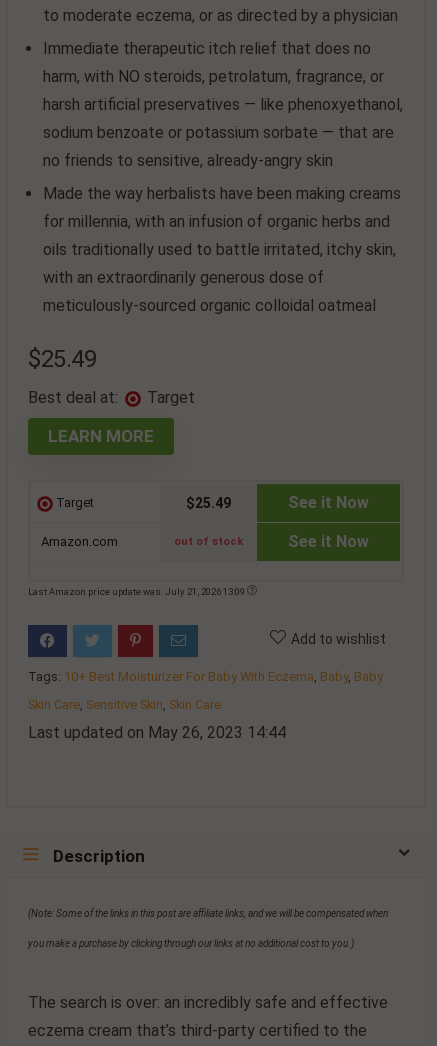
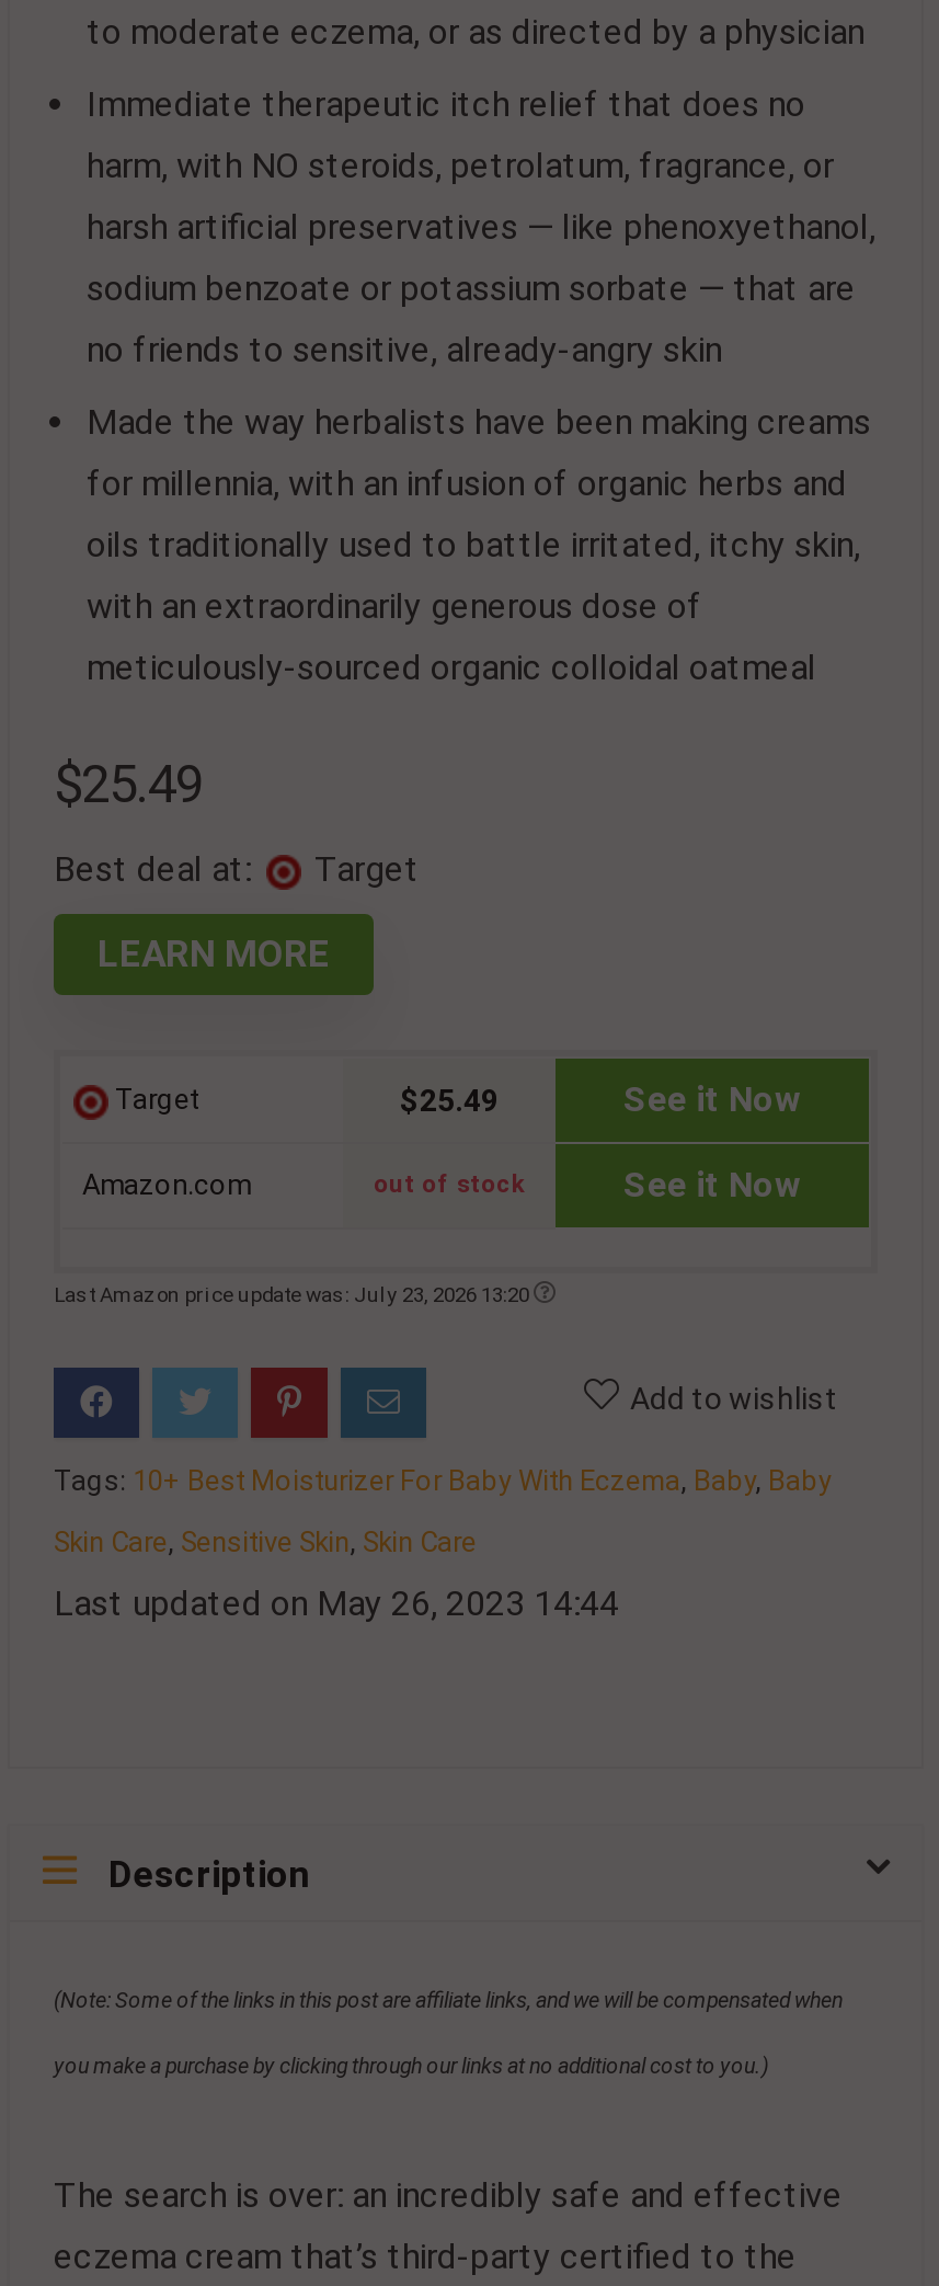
- Last Amazon price update was: July 21, 2026 13:09
+ Last Amazon price update was: July 23, 2026 13:20
